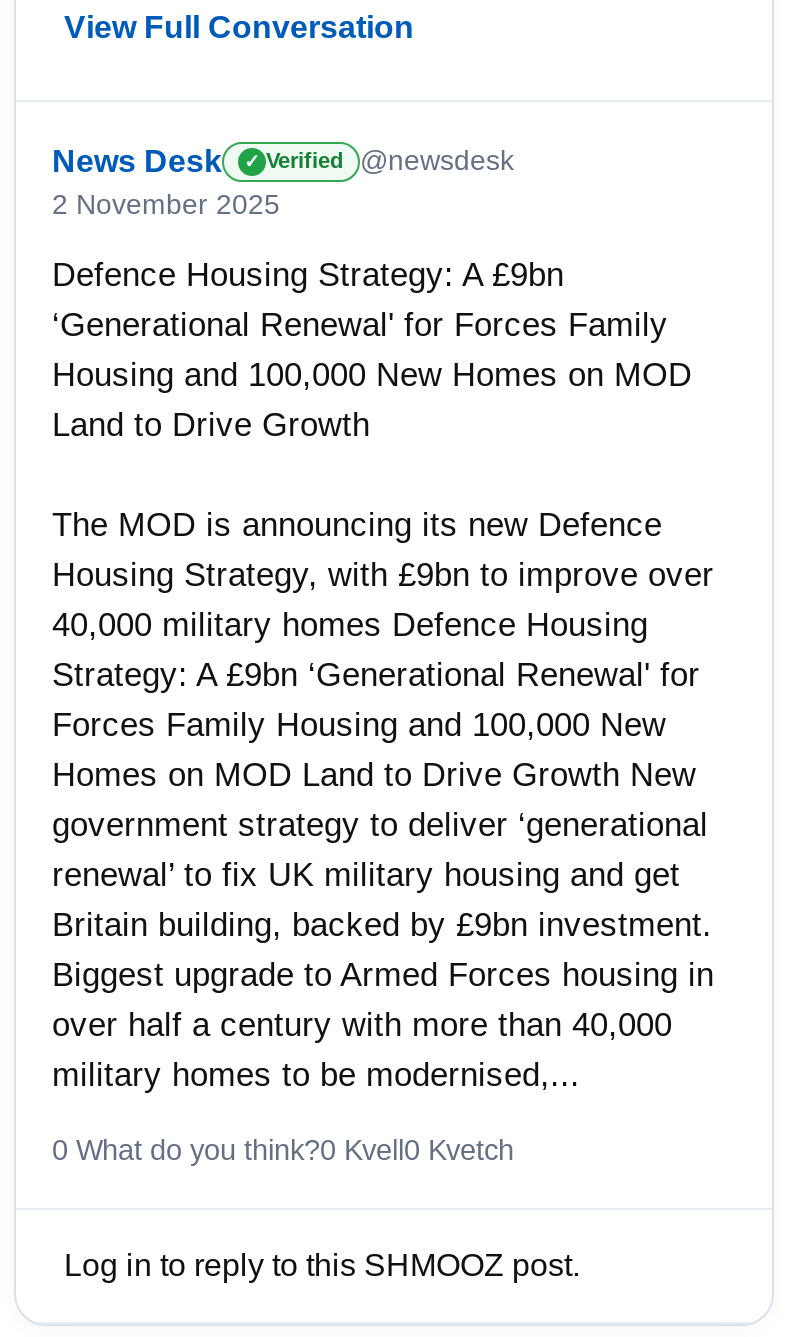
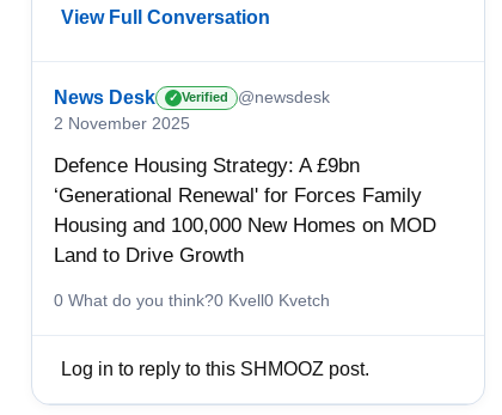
- The MOD is announcing its new Defence
- Housing Strategy, with £9bn to improve over
- 40,000 military homes Defence Housing
- Strategy: A £9bn ‘Generational Renewal' for
- Forces Family Housing and 100,000 New
- Homes on MOD Land to Drive Growth New
- government strategy to deliver ‘generational
- renewal’ to fix UK military housing and get
- Britain building, backed by £9bn investment.
- Biggest upgrade to Armed Forces housing in
- over half a century with more than 40,000
- military homes to be modernised,...
